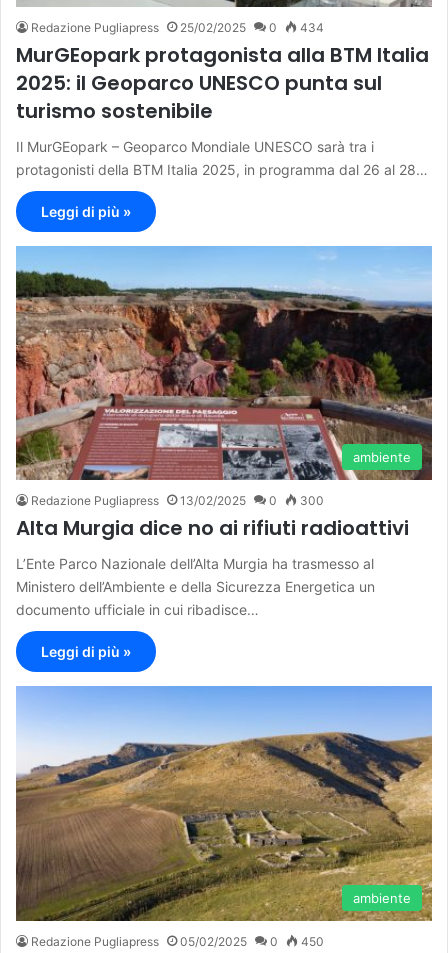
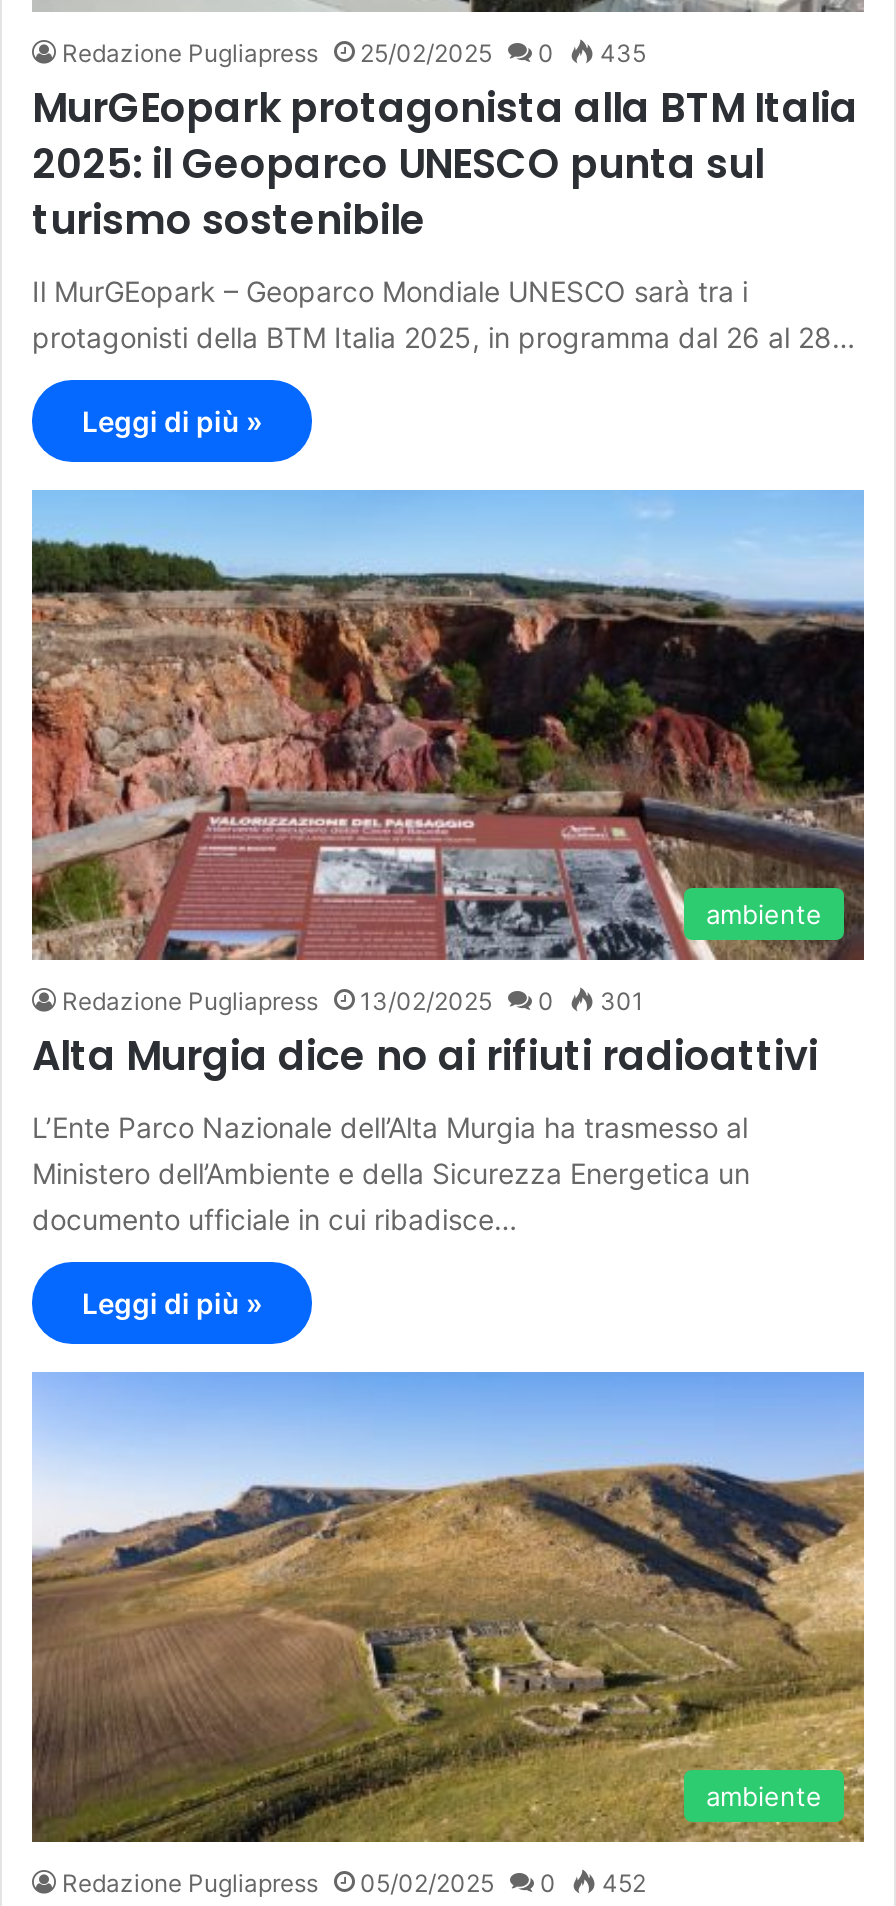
- Redazione Pugliapress 25/02/2025 0 434
+ Redazione Pugliapress 25/02/2025 0 435

- Redazione Pugliapress 13/02/2025 0 300
+ Redazione Pugliapress 13/02/2025 0 301

- Redazione Pugliapress 05/02/2025 0 450
+ Redazione Pugliapress 05/02/2025 0 452
